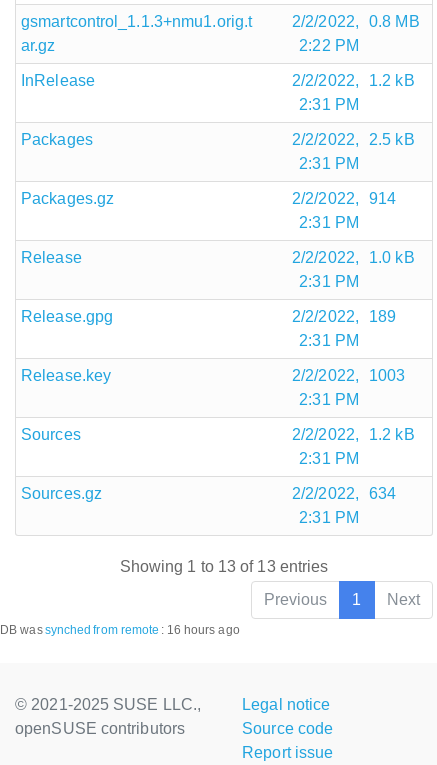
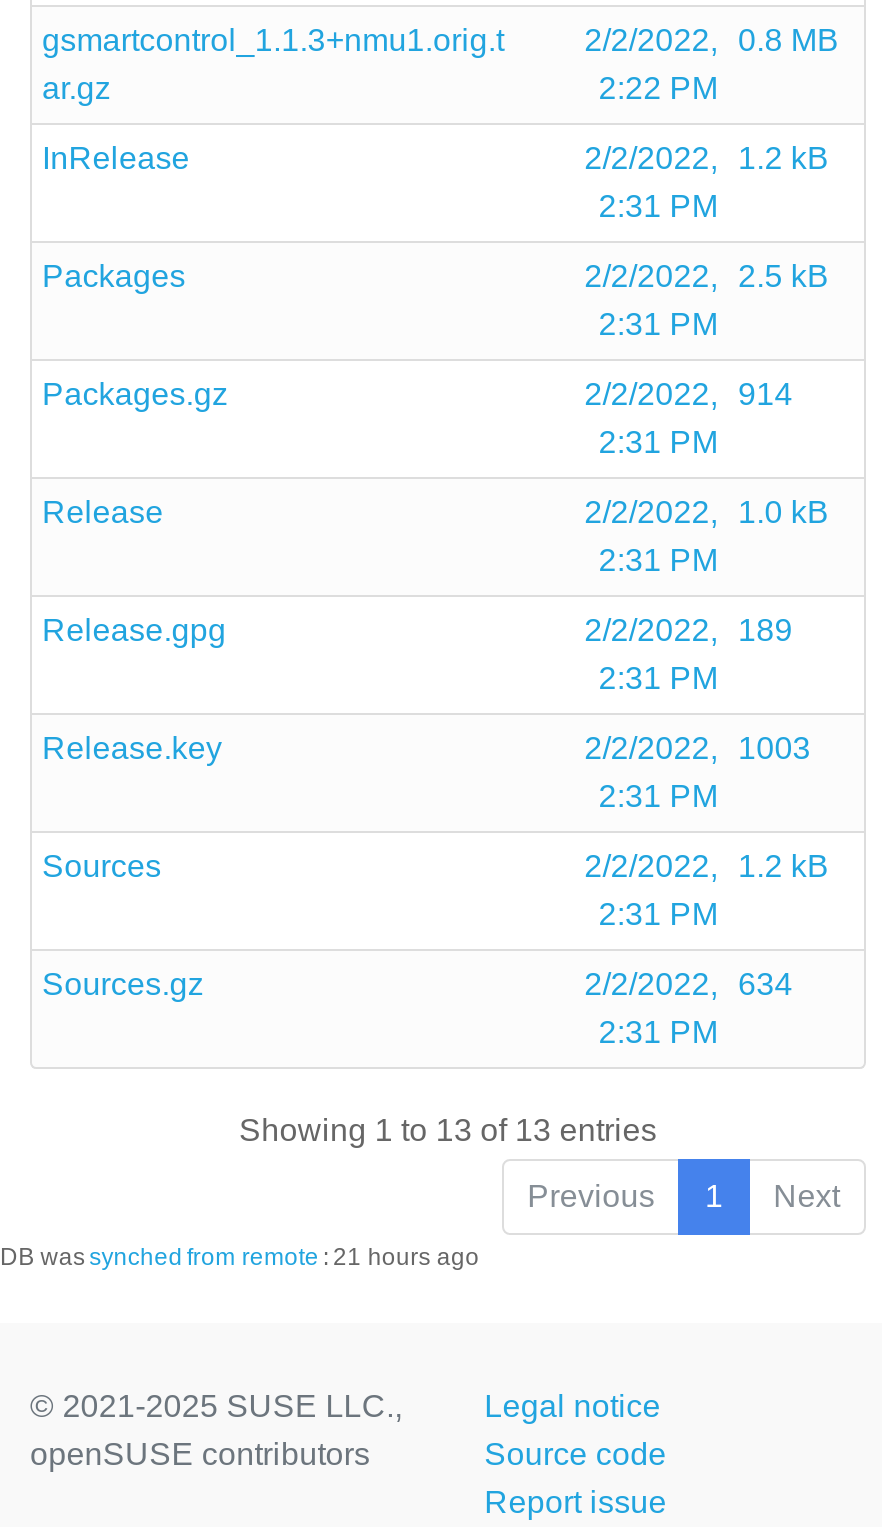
- DB was synched from remote : 16 hours ago
+ DB was synched from remote : 21 hours ago
